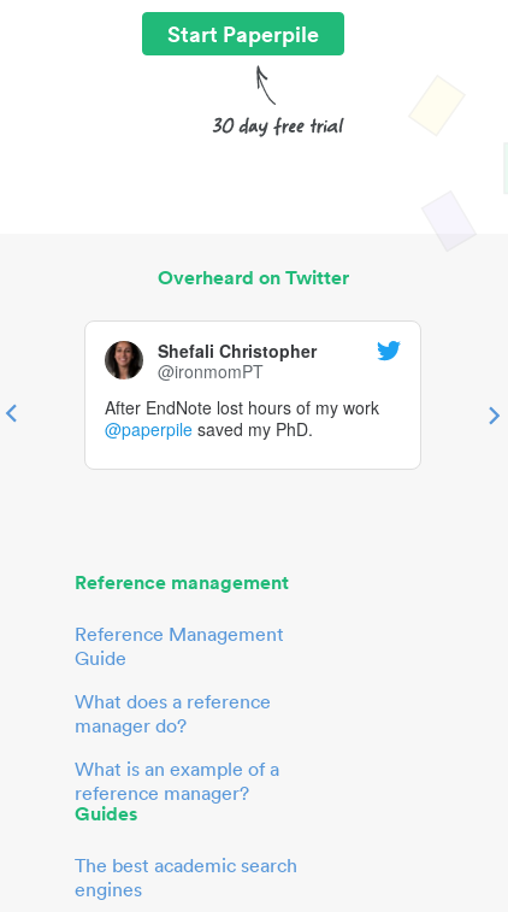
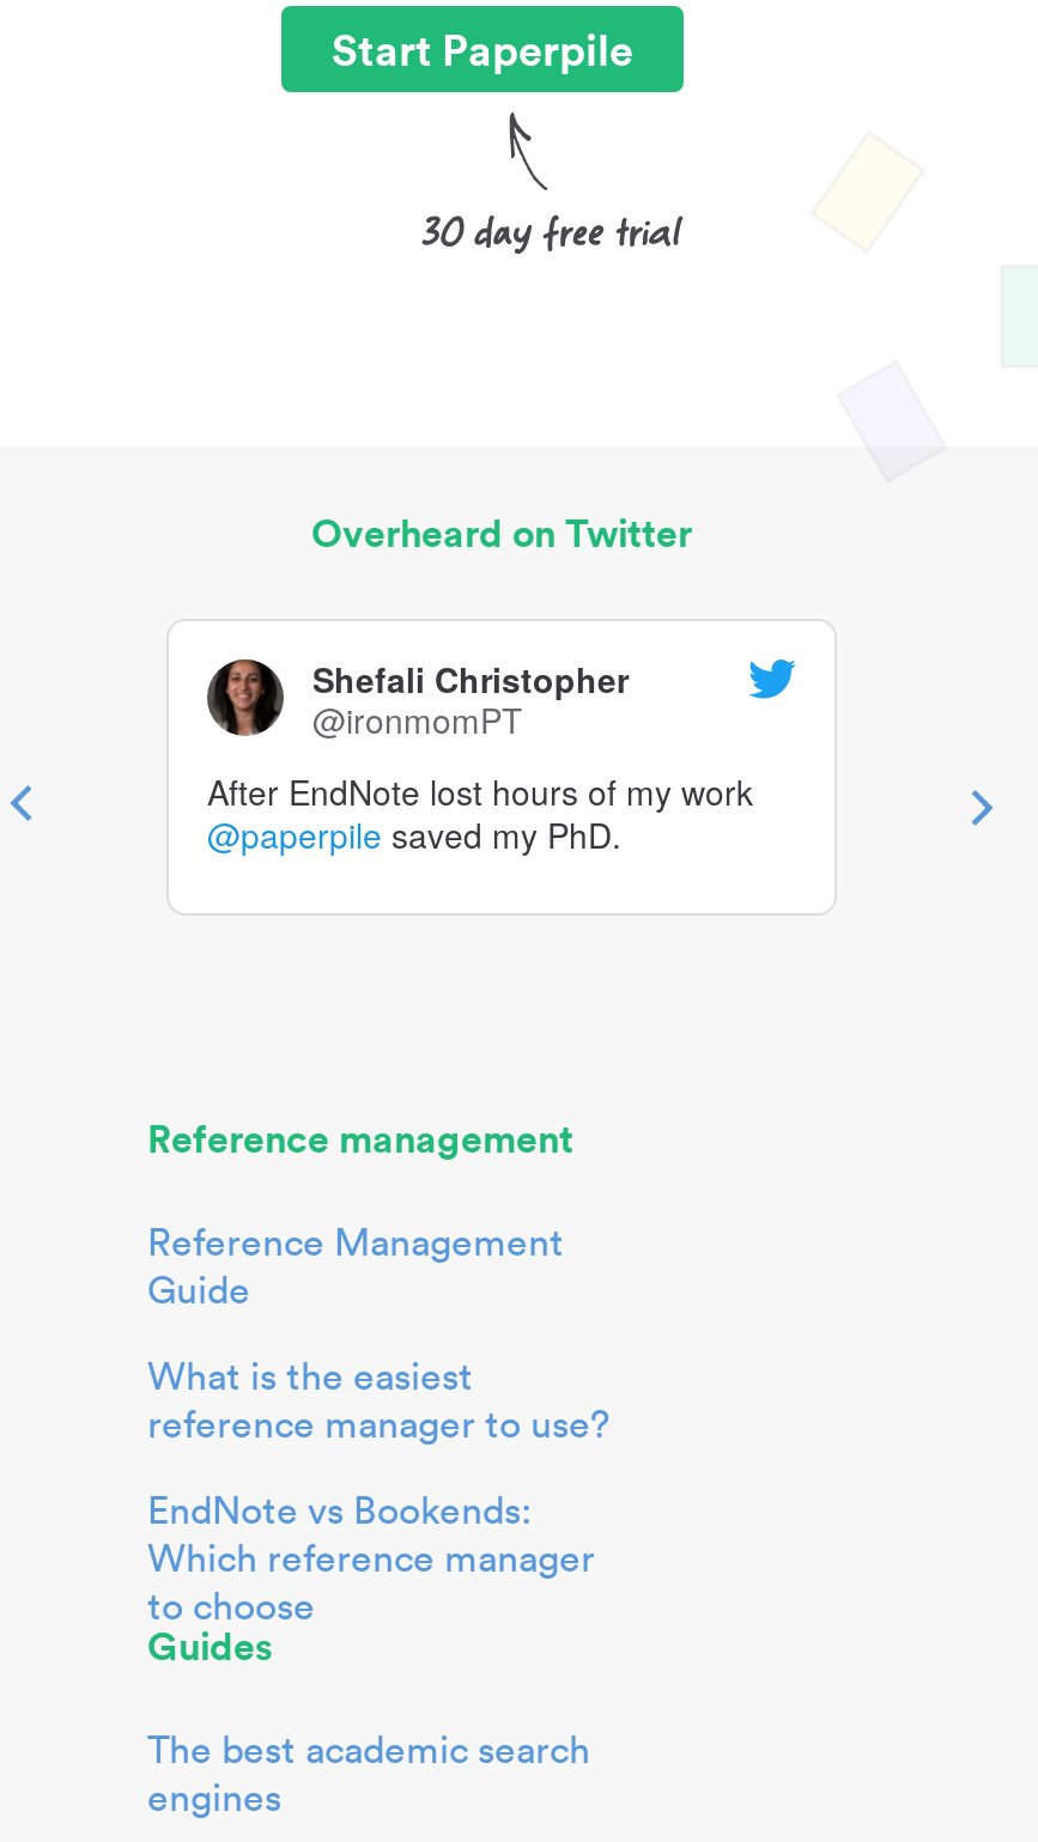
- What does a reference
- manager do?
+ What is the easiest
+ reference manager to use?

- What is an example of a
- reference manager?
+ EndNote vs Bookends:
+ Which reference manager
+ to choose
